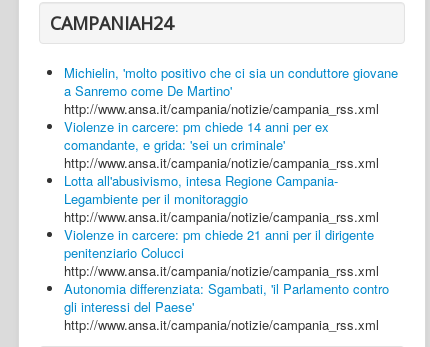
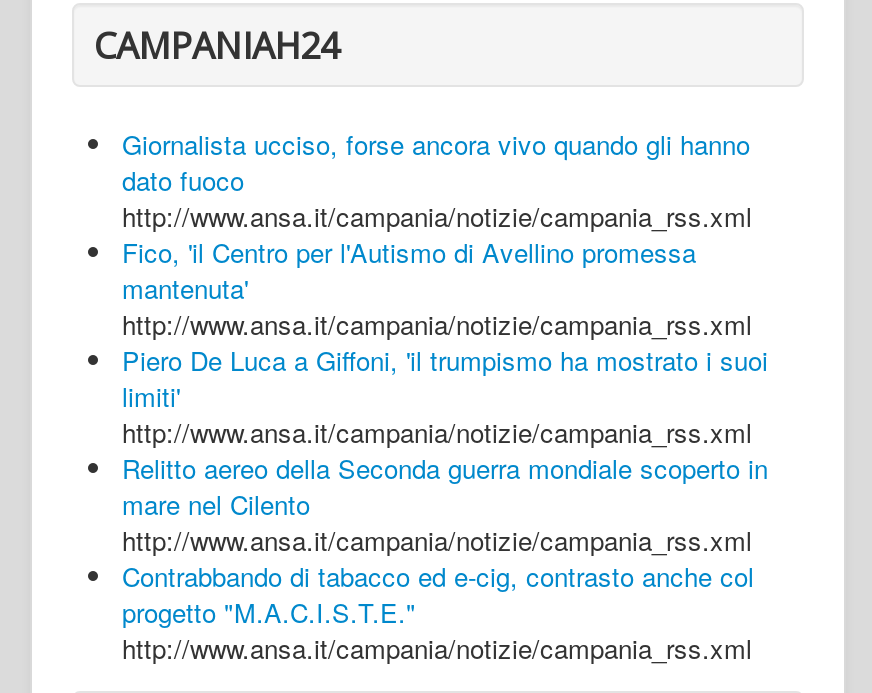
- Michielin, 'molto positivo che ci sia un conduttore giovane
- a Sanremo come De Martino'
+ Giornalista ucciso, forse ancora vivo quando gli hanno
+ dato fuoco

- Violenze in carcere: pm chiede 14 anni per ex
- comandante, e grida: 'sei un criminale'
+ Fico, 'il Centro per l'Autismo di Avellino promessa
+ mantenuta'

- Lotta all'abusivismo, intesa Regione Campania-
- Legambiente per il monitoraggio
+ Piero De Luca a Giffoni, 'il trumpismo ha mostrato i suoi
+ limiti'

- Violenze in carcere: pm chiede 21 anni per il dirigente
- penitenziario Colucci
+ Relitto aereo della Seconda guerra mondiale scoperto in
+ mare nel Cilento

- Autonomia differenziata: Sgambati, 'il Parlamento contro
- gli interessi del Paese'
+ Contrabbando di tabacco ed e-cig, contrasto anche col
+ progetto "M.A.C.I.S.T.E."
